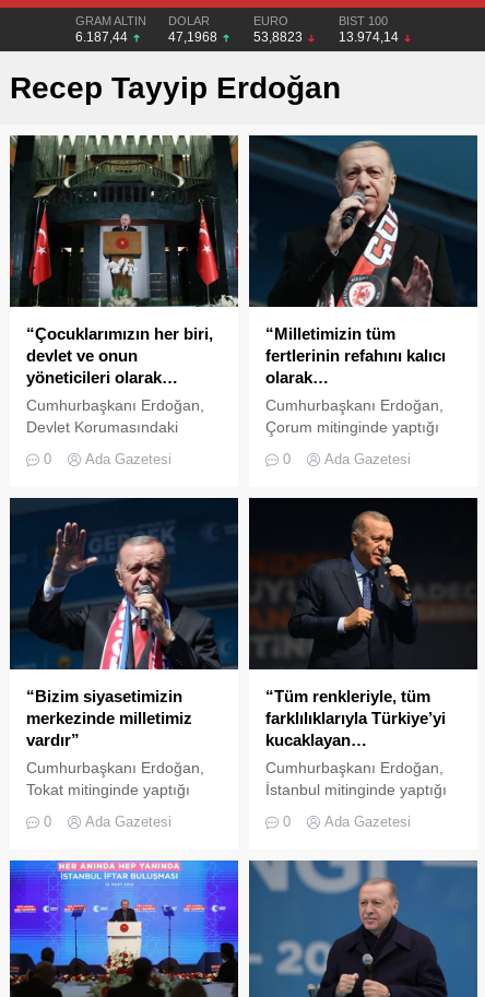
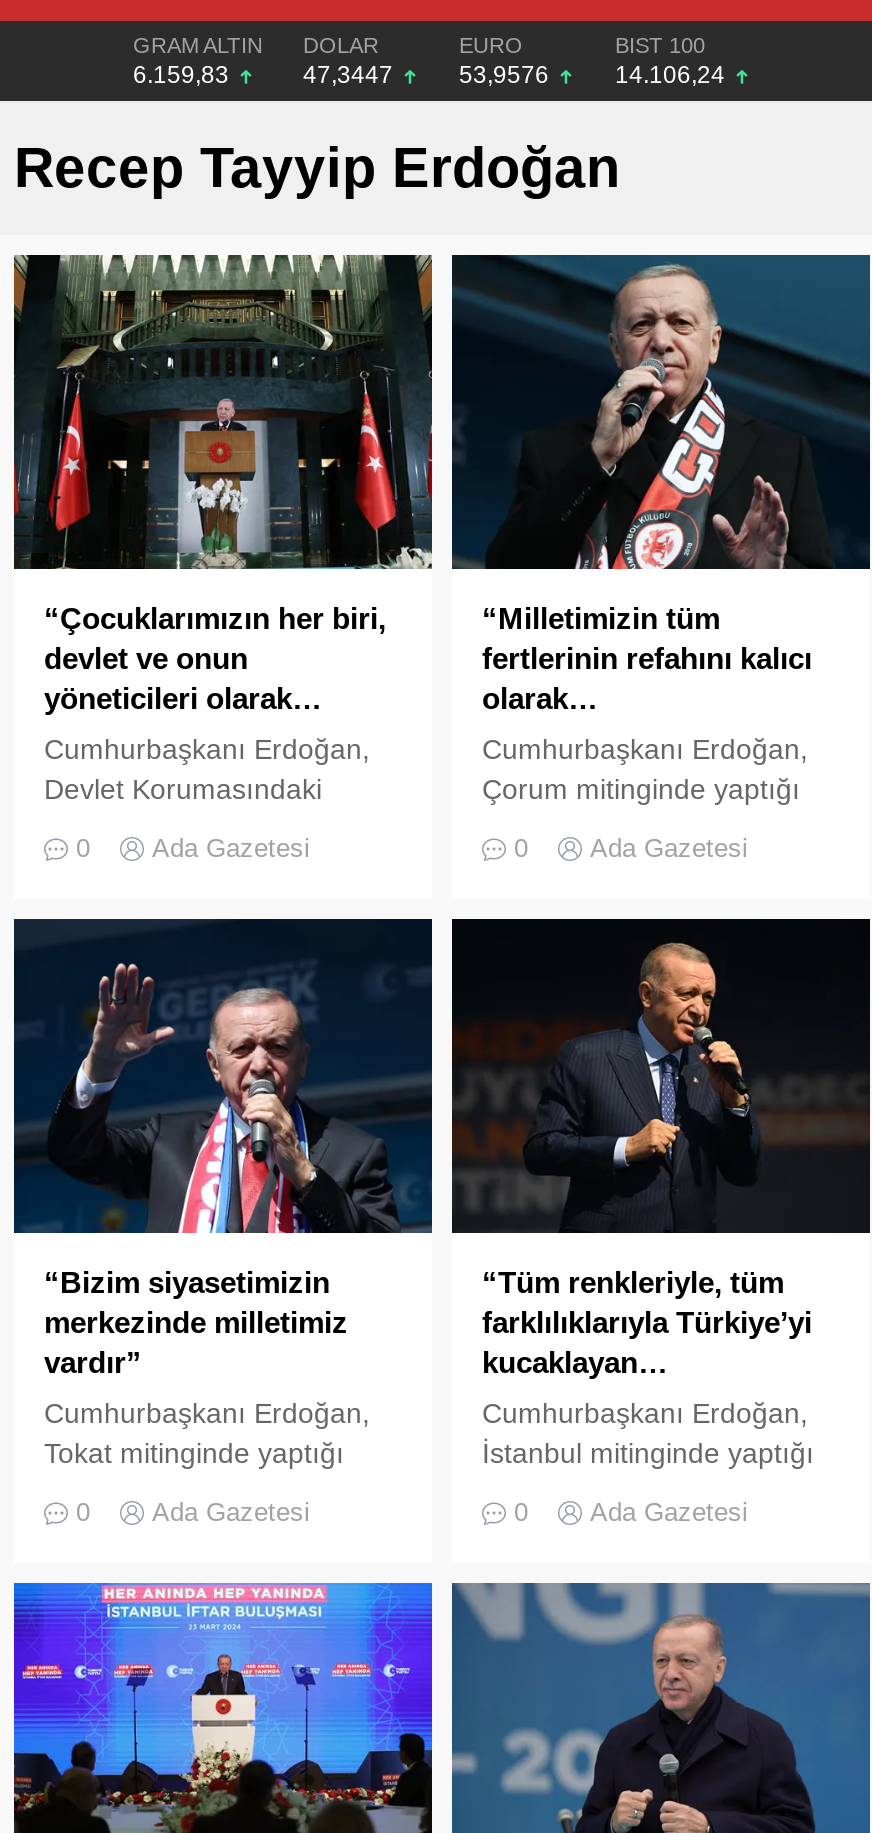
- 6.187,44
+ 6.159,83

- 47,1968
+ 47,3447

- 53,8823
+ 53,9576

- 13.974,14
+ 14.106,24
